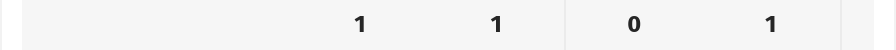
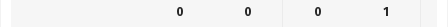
- 1
- 1
+ 0
+ 0
